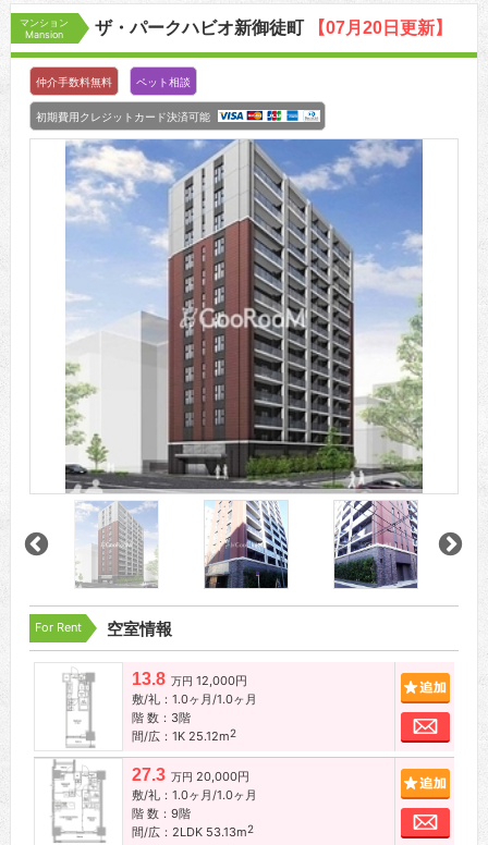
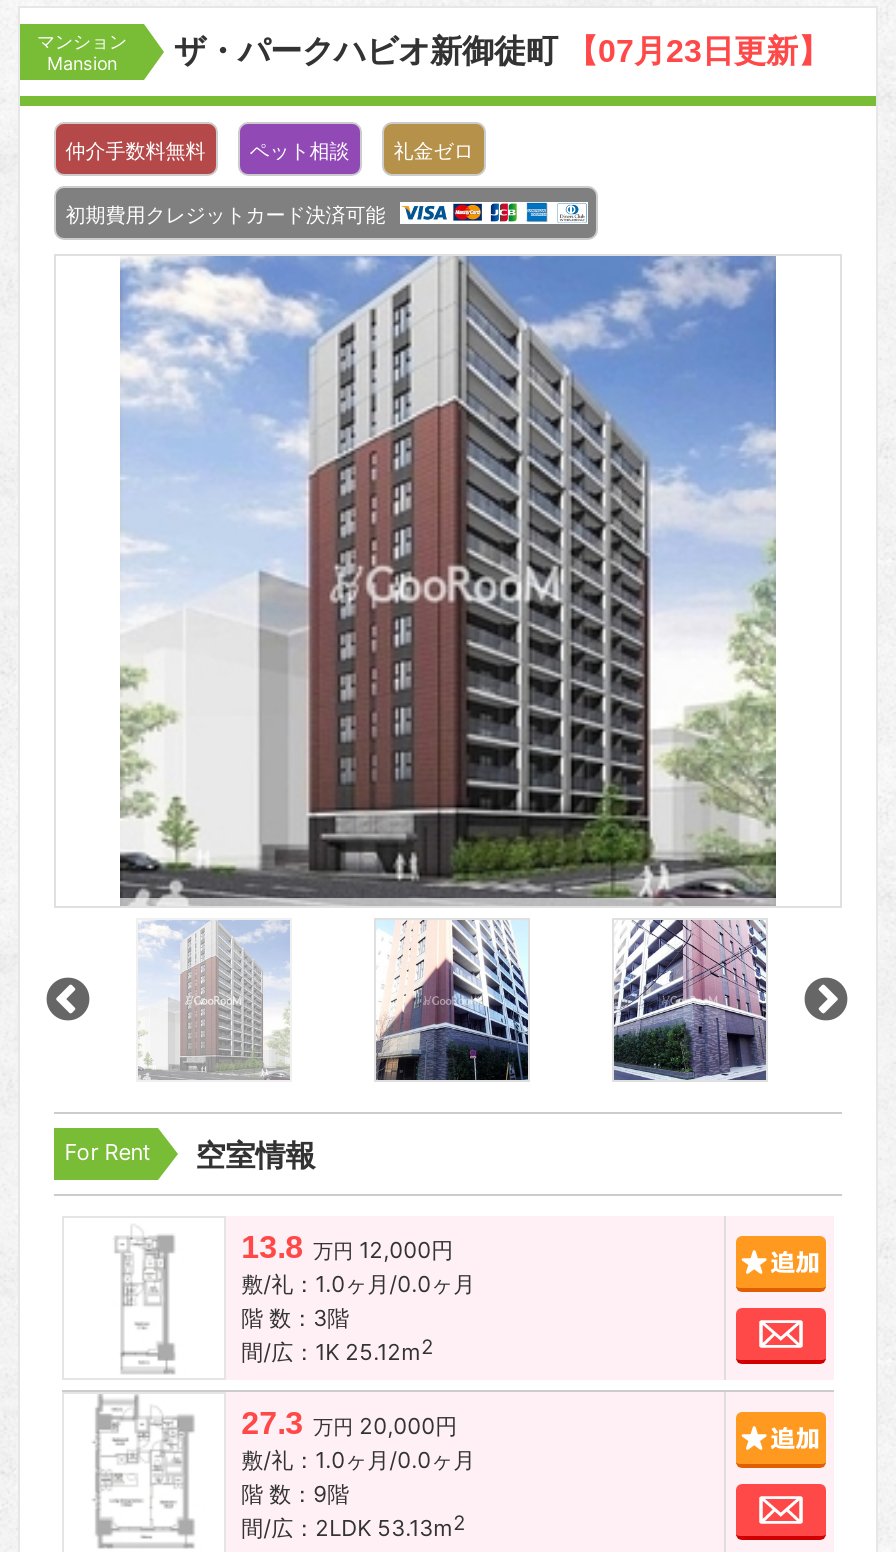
- ザ・パークハビオ新御徒町【07月20日更新】
+ ザ・パークハビオ新御徒町【07月23日更新】

+ 礼金ゼロ

- 敷/礼：1.0ヶ月/1.0ヶ月
+ 敷/礼：1.0ヶ月/0.0ヶ月

- 敷/礼：1.0ヶ月/1.0ヶ月
+ 敷/礼：1.0ヶ月/0.0ヶ月
